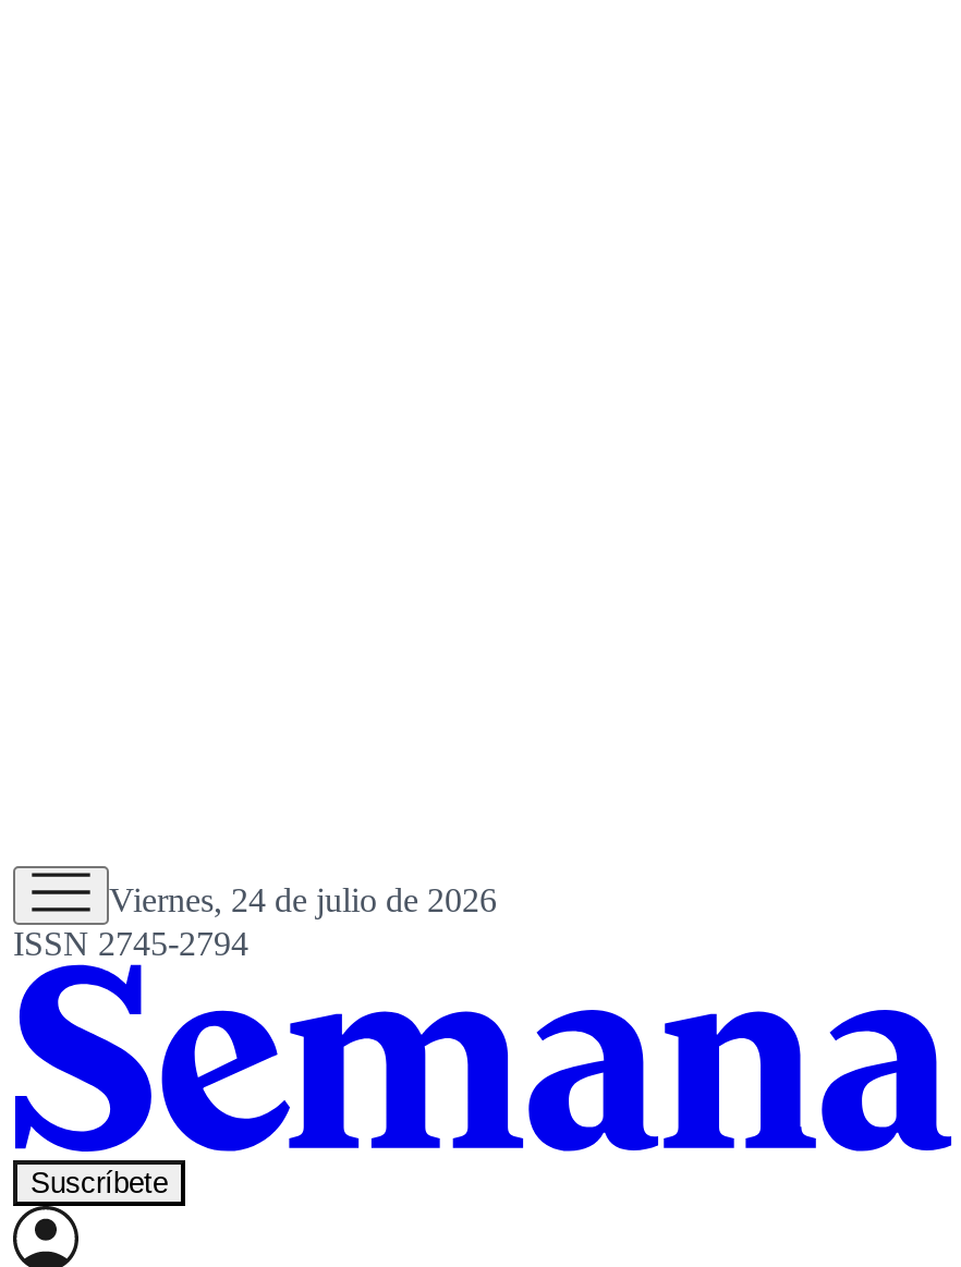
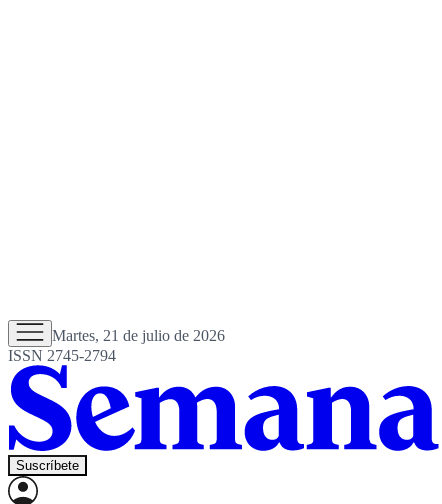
- Viernes, 24 de julio de 2026
+ Martes, 21 de julio de 2026
